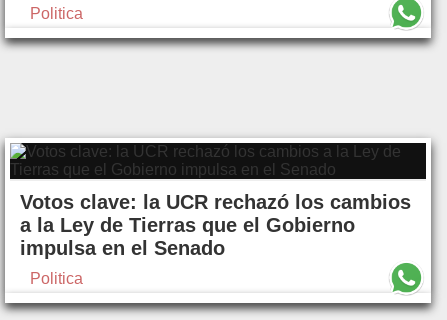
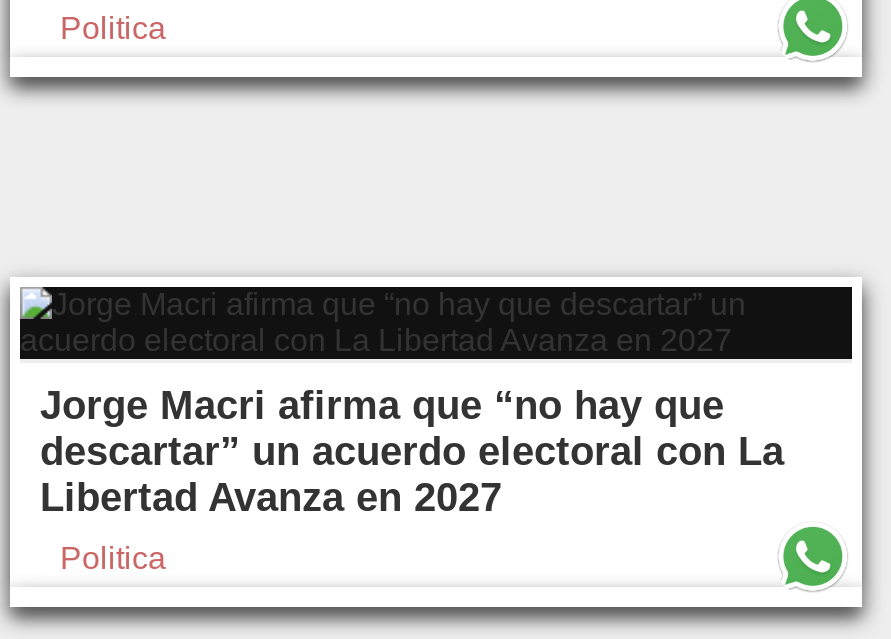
- Votos clave: la UCR rechazó los cambios
- a la Ley de Tierras que el Gobierno
- impulsa en el Senado
+ Jorge Macri afirma que “no hay que
+ descartar” un acuerdo electoral con La
+ Libertad Avanza en 2027
